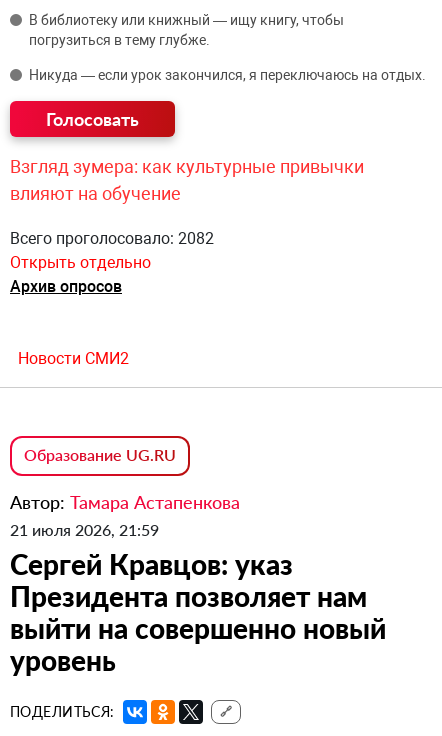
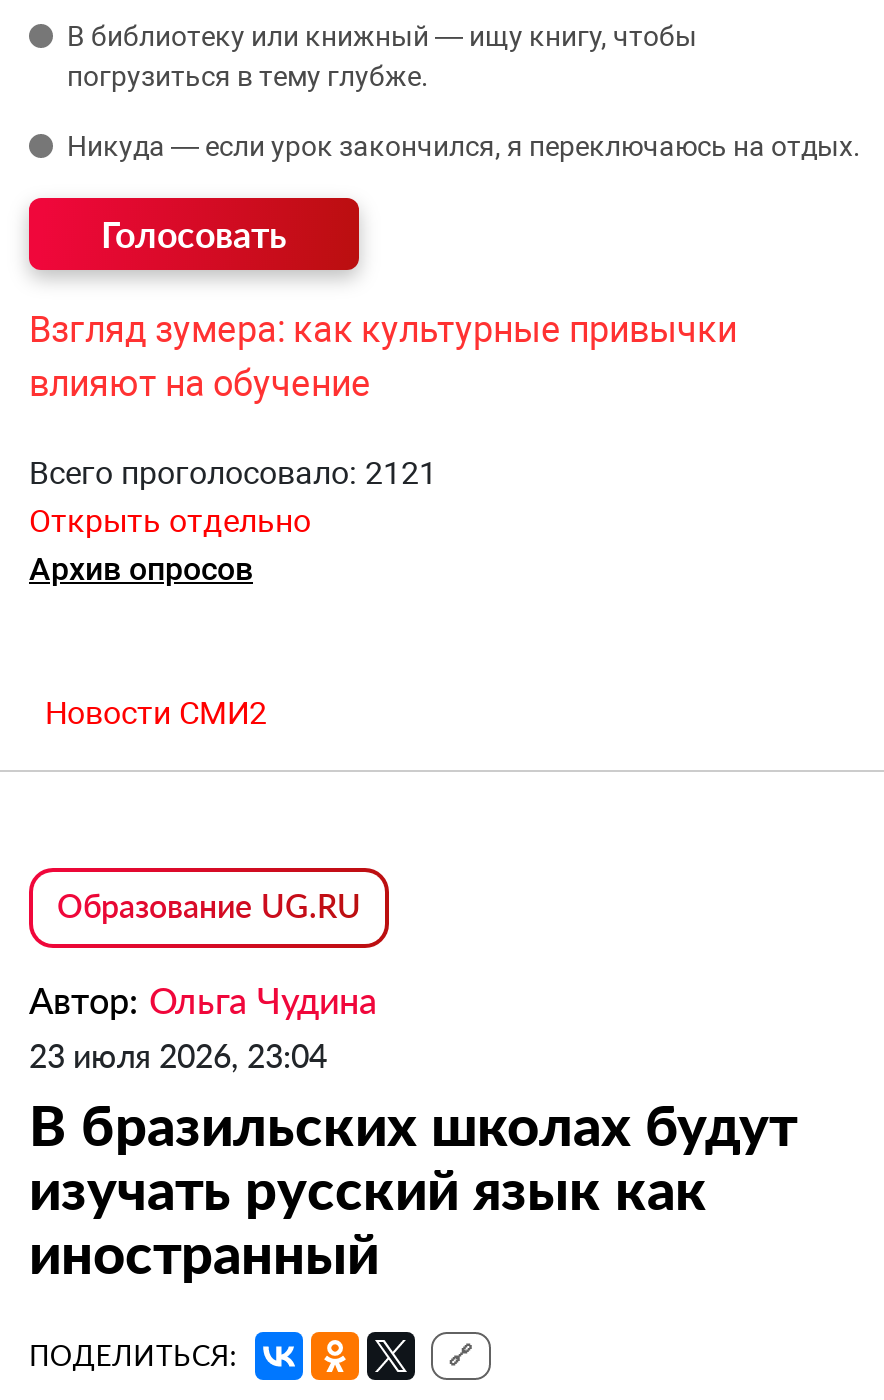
- Всего проголосовало: 2082
+ Всего проголосовало: 2121

- Автор: Тамара Астапенкова
- 21 июля 2026, 21:59
- Сергей Кравцов: указ
- Президента позволяет нам
- выйти на совершенно новый
- уровень
+ Автор: Ольга Чудина
+ 23 июля 2026, 23:04
+ В бразильских школах будут
+ изучать русский язык как
+ иностранный
